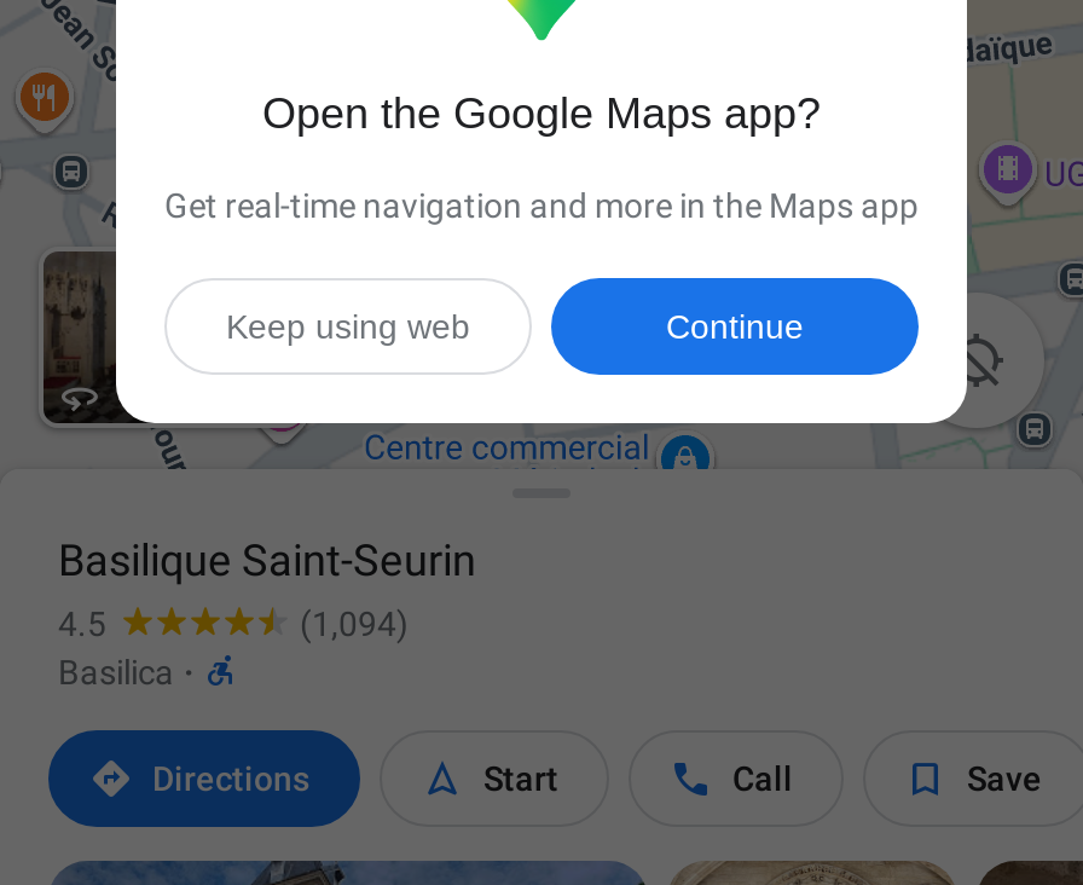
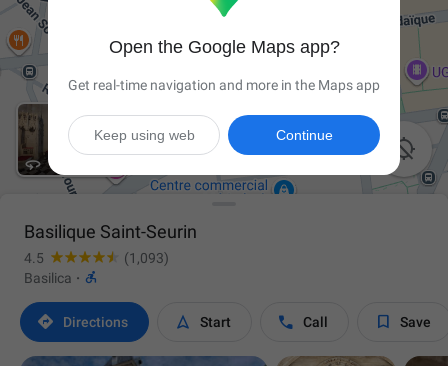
- (1,094)
+ (1,093)
